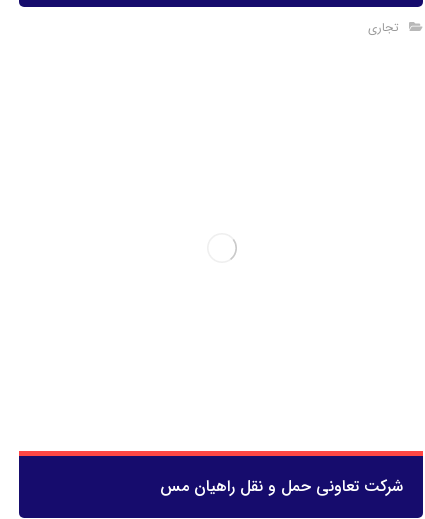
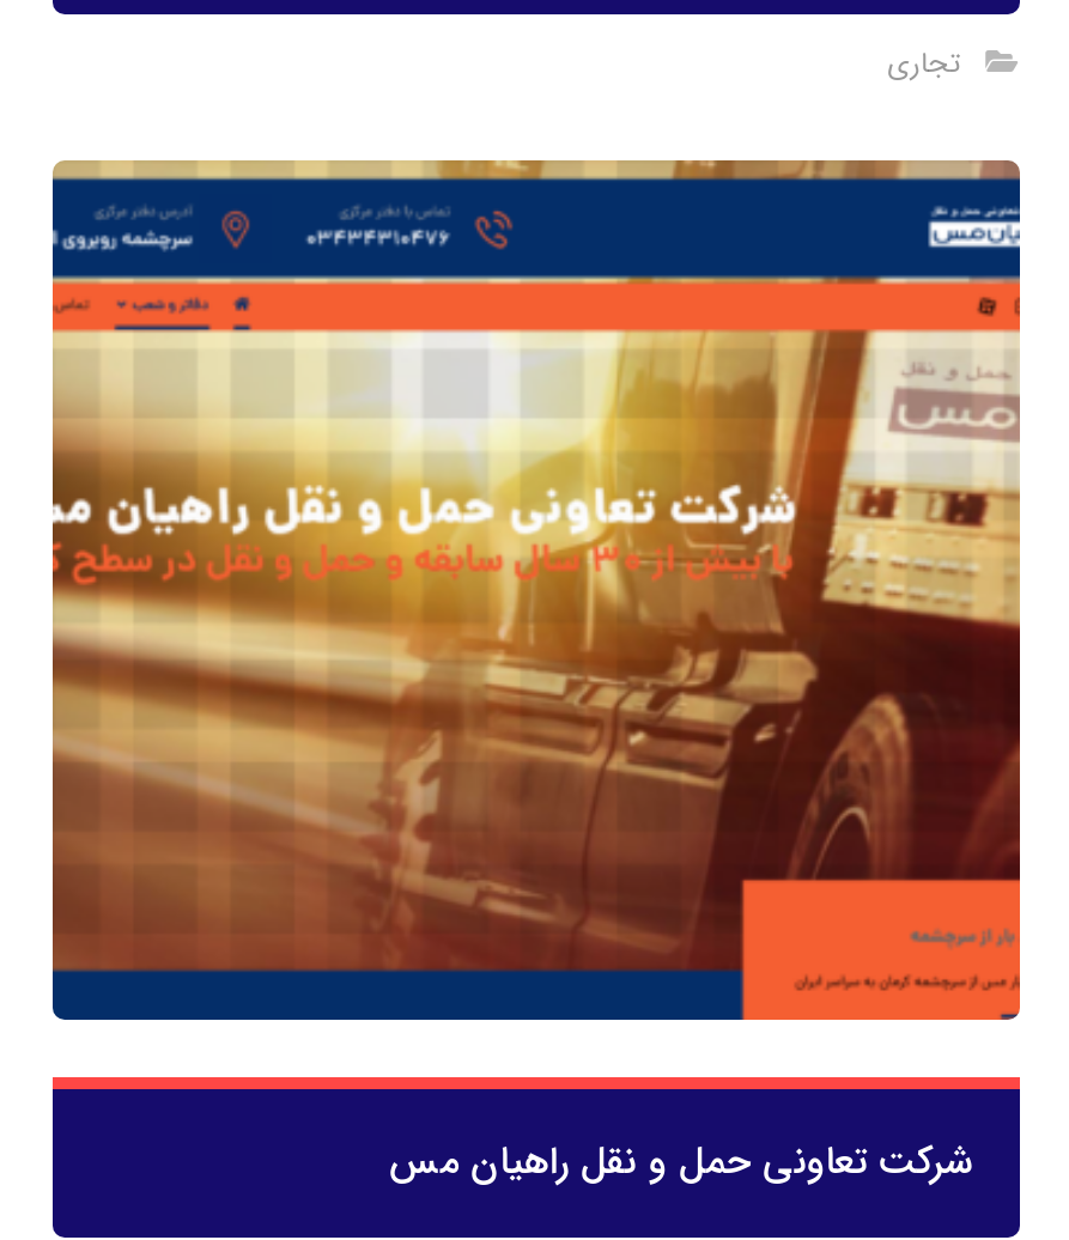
+ [image]
